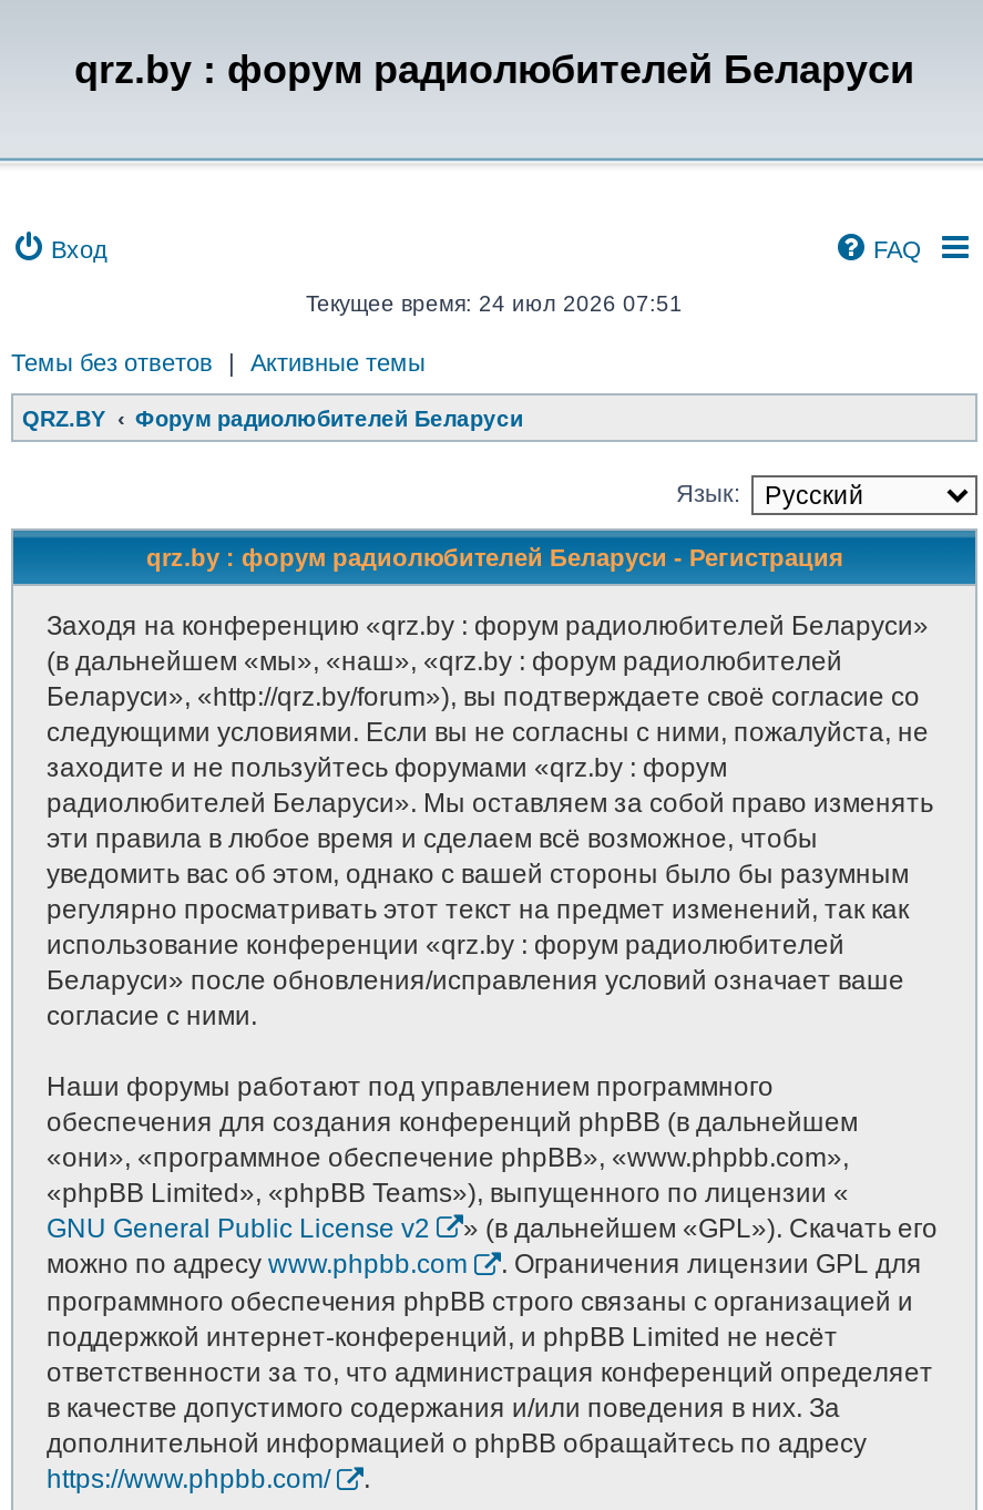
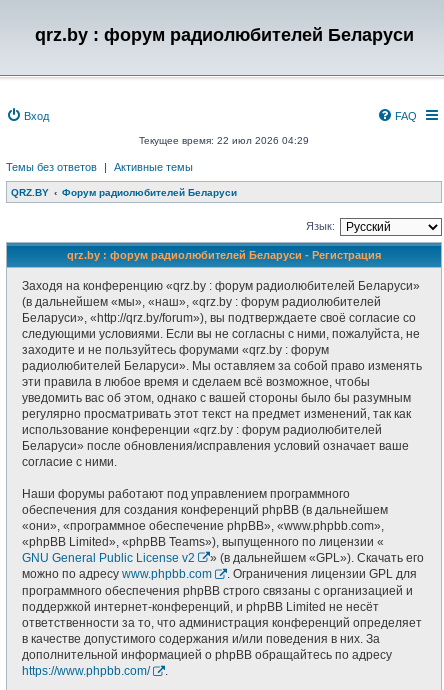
- Текущее время: 24 июл 2026 07:51
+ Текущее время: 22 июл 2026 04:29
